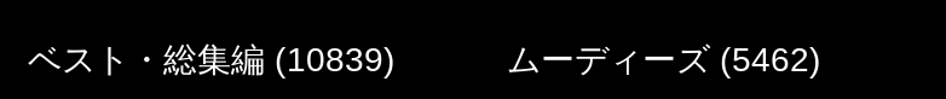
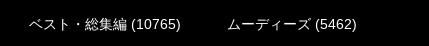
- ベスト・総集編(10839)
+ ベスト・総集編(10765)
